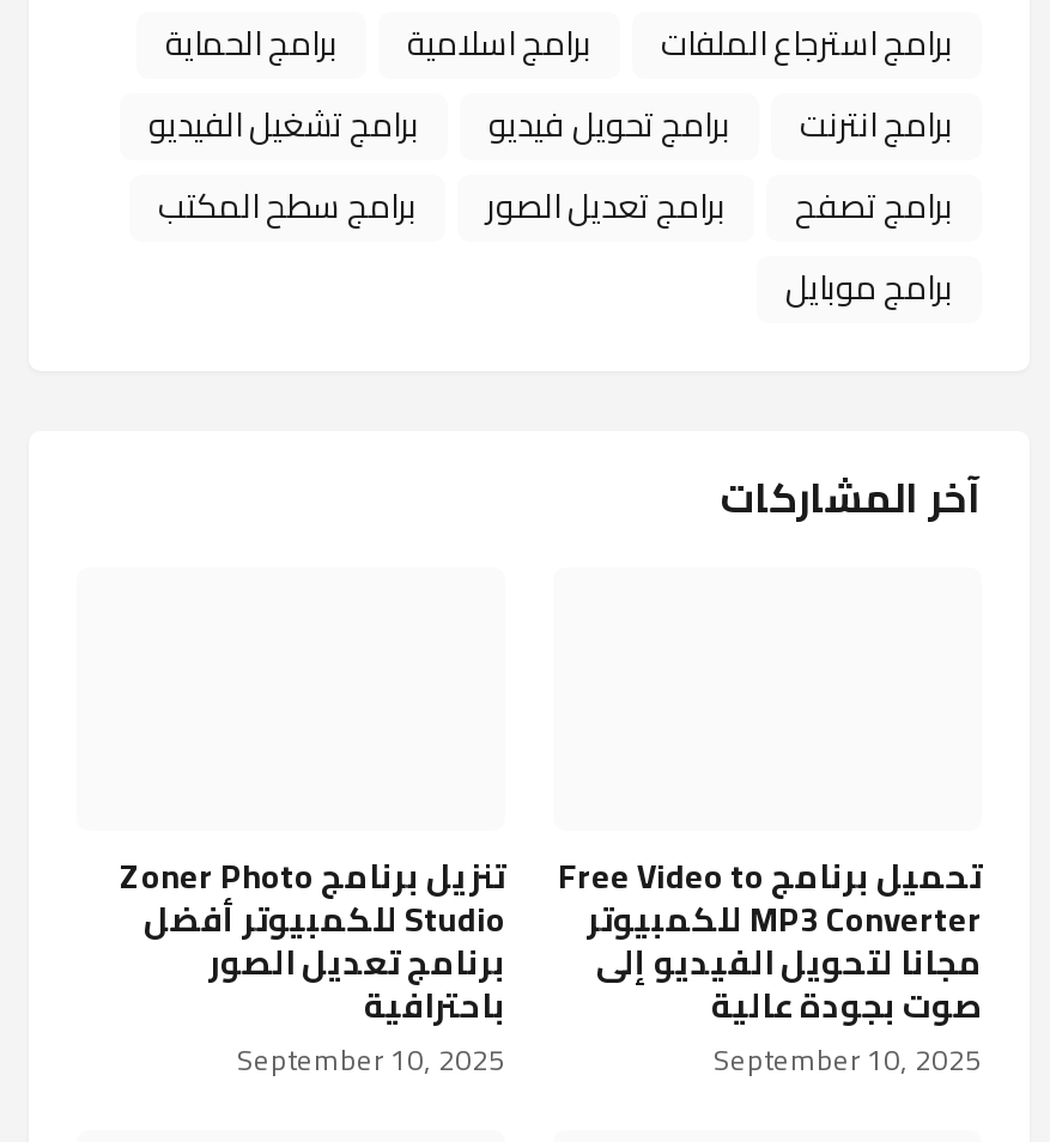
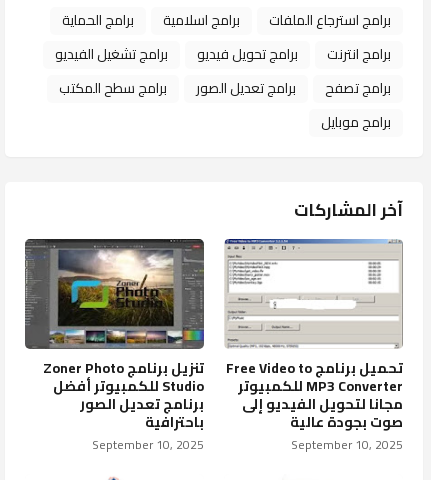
+ [image]

+ [image]
